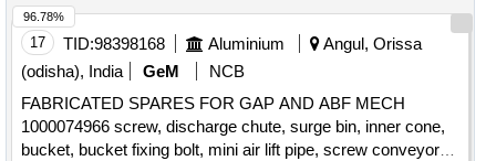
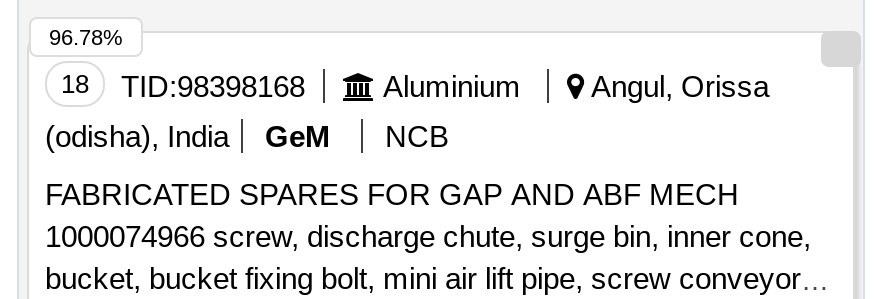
- 17 TID:98398168
+ 18 TID:98398168
